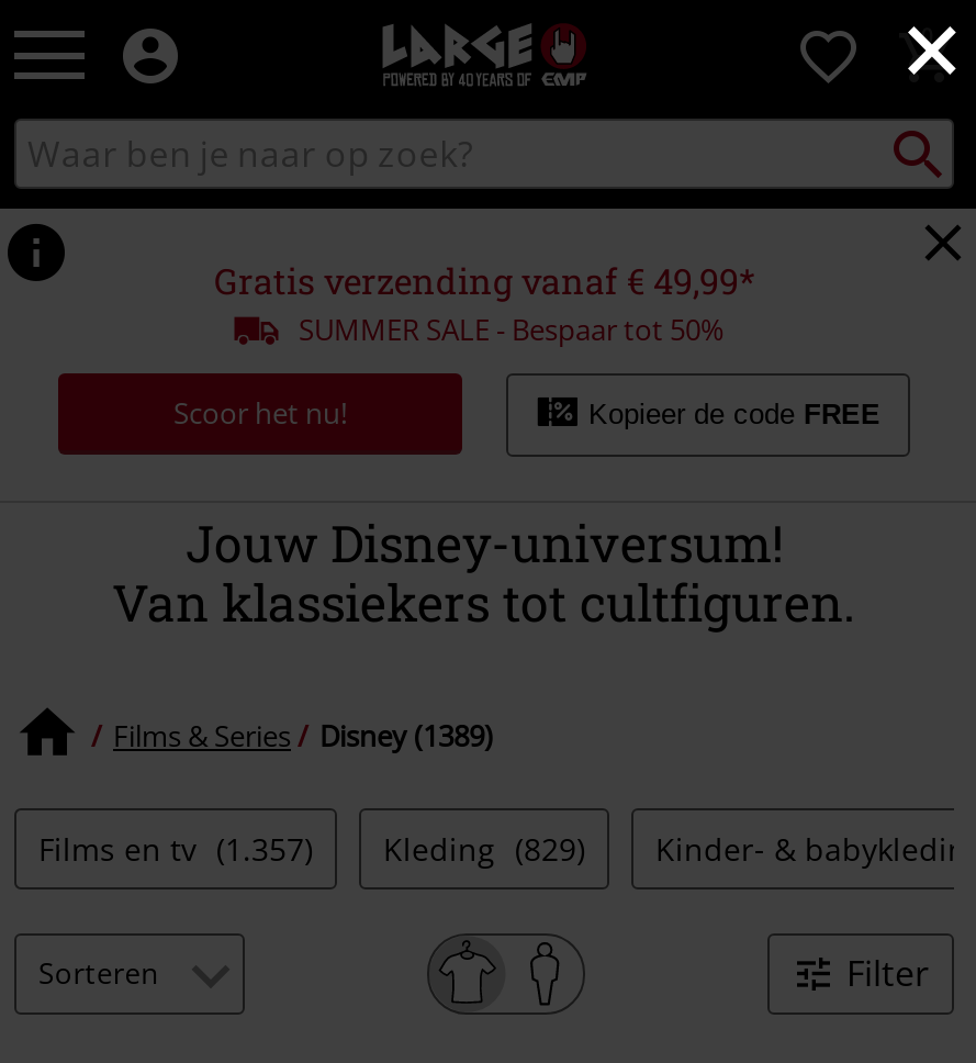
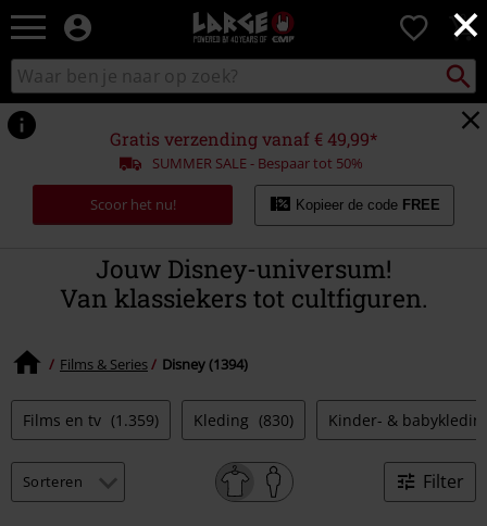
- Films & Series Disney (1389)
+ Films & Series Disney (1394)

- Films en tv (1.357)
+ Films en tv (1.359)

- Kleding (829)
+ Kleding (830)
